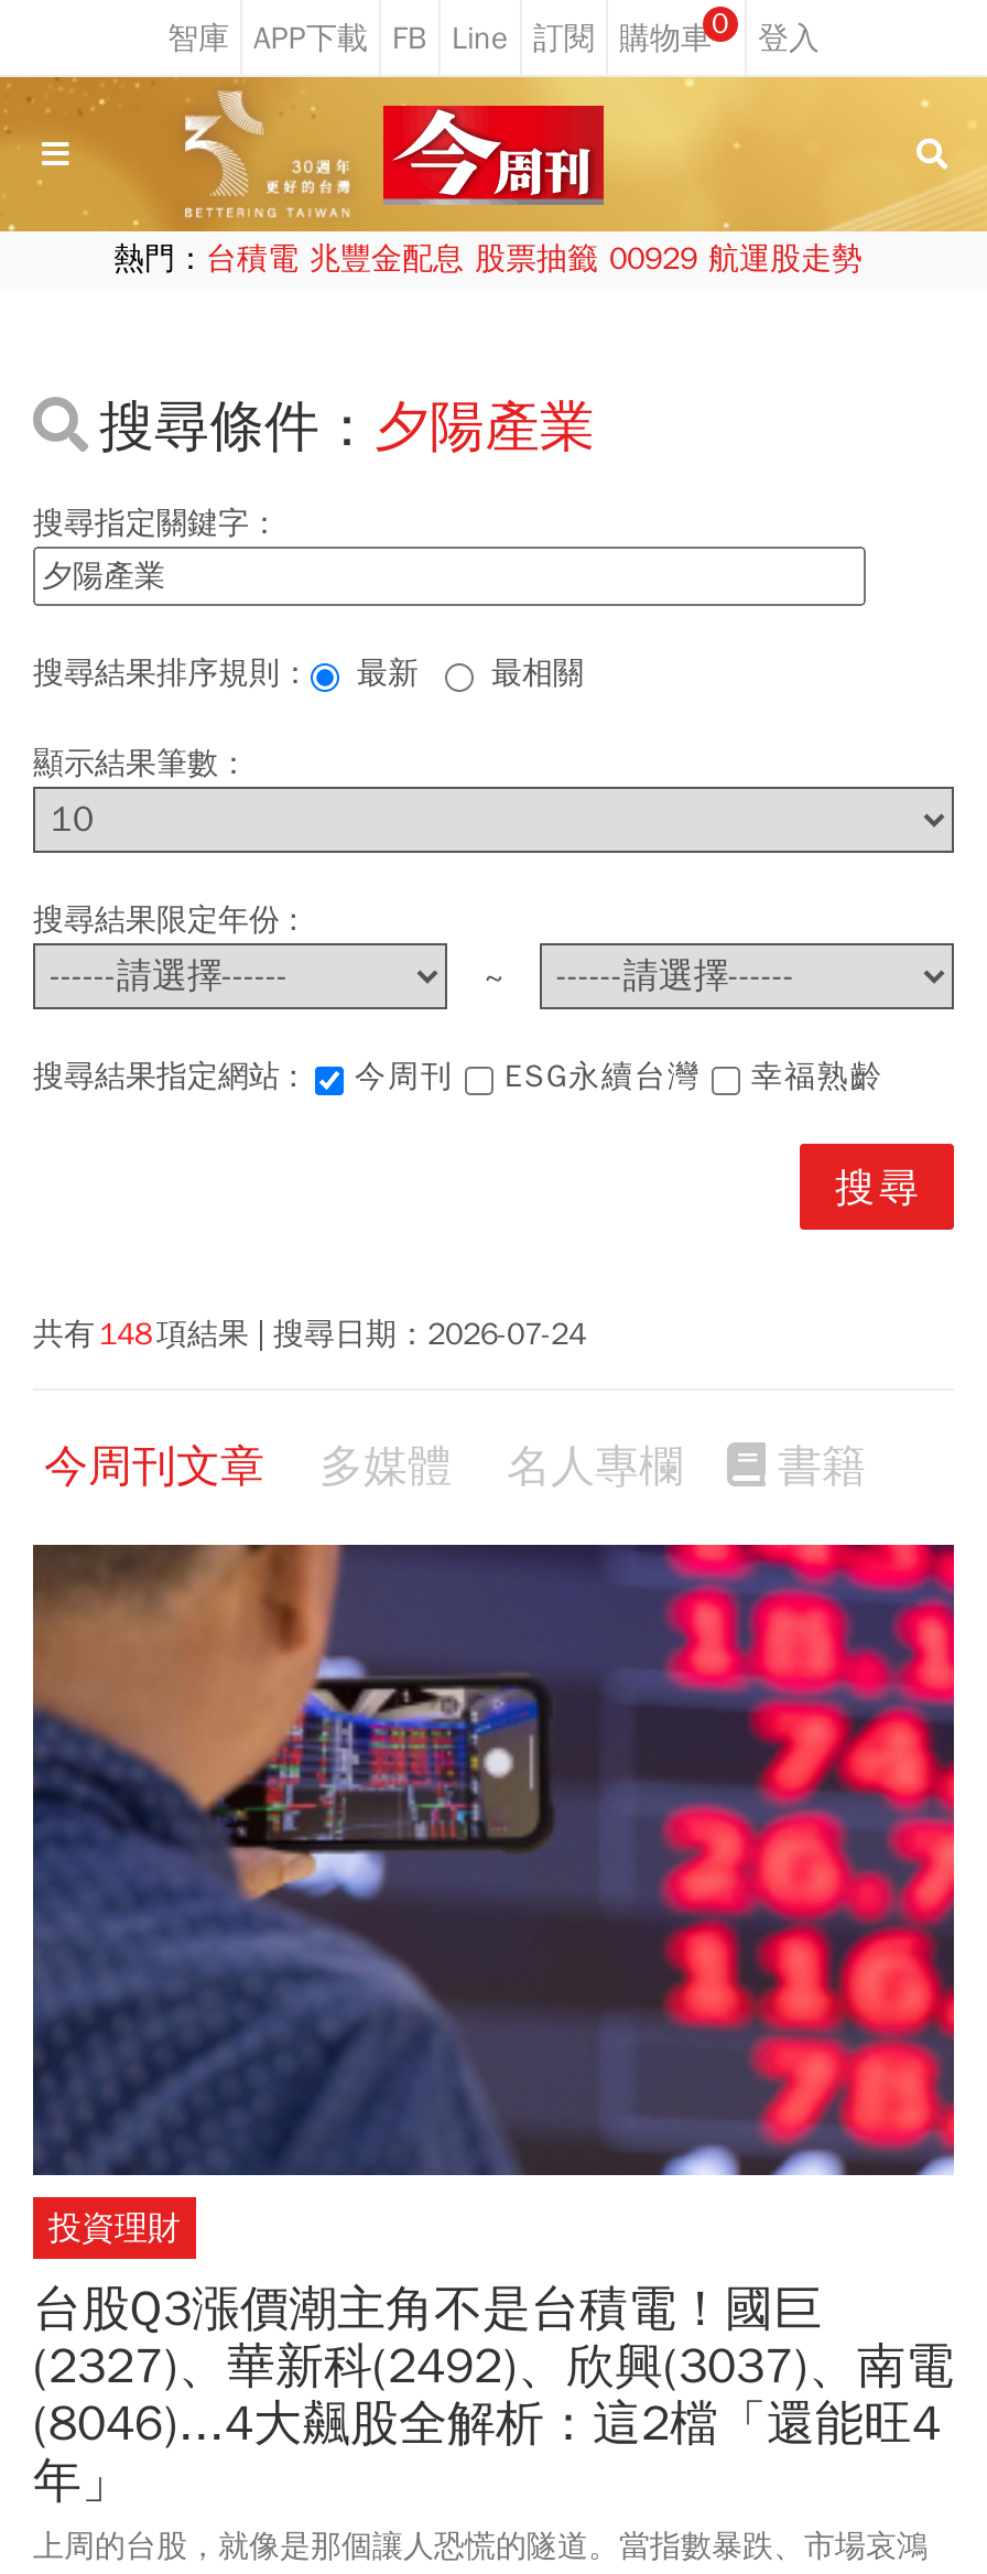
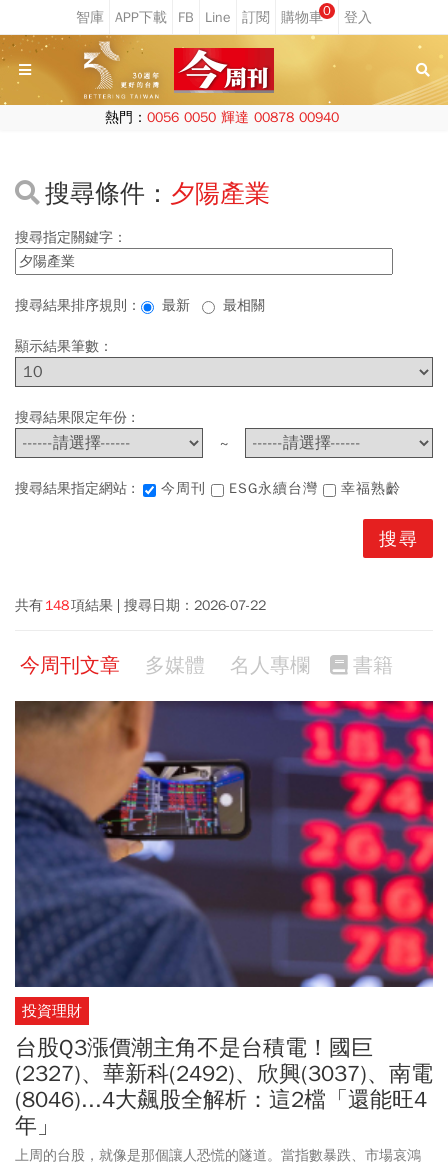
- 熱門：台積電 兆豐金配息 股票抽籤 00929 航運股走勢
+ 熱門：0056 0050 輝達 00878 00940

- 共有 148 項結果 搜尋日期：2026-07-24
+ 共有 148 項結果 搜尋日期：2026-07-22
